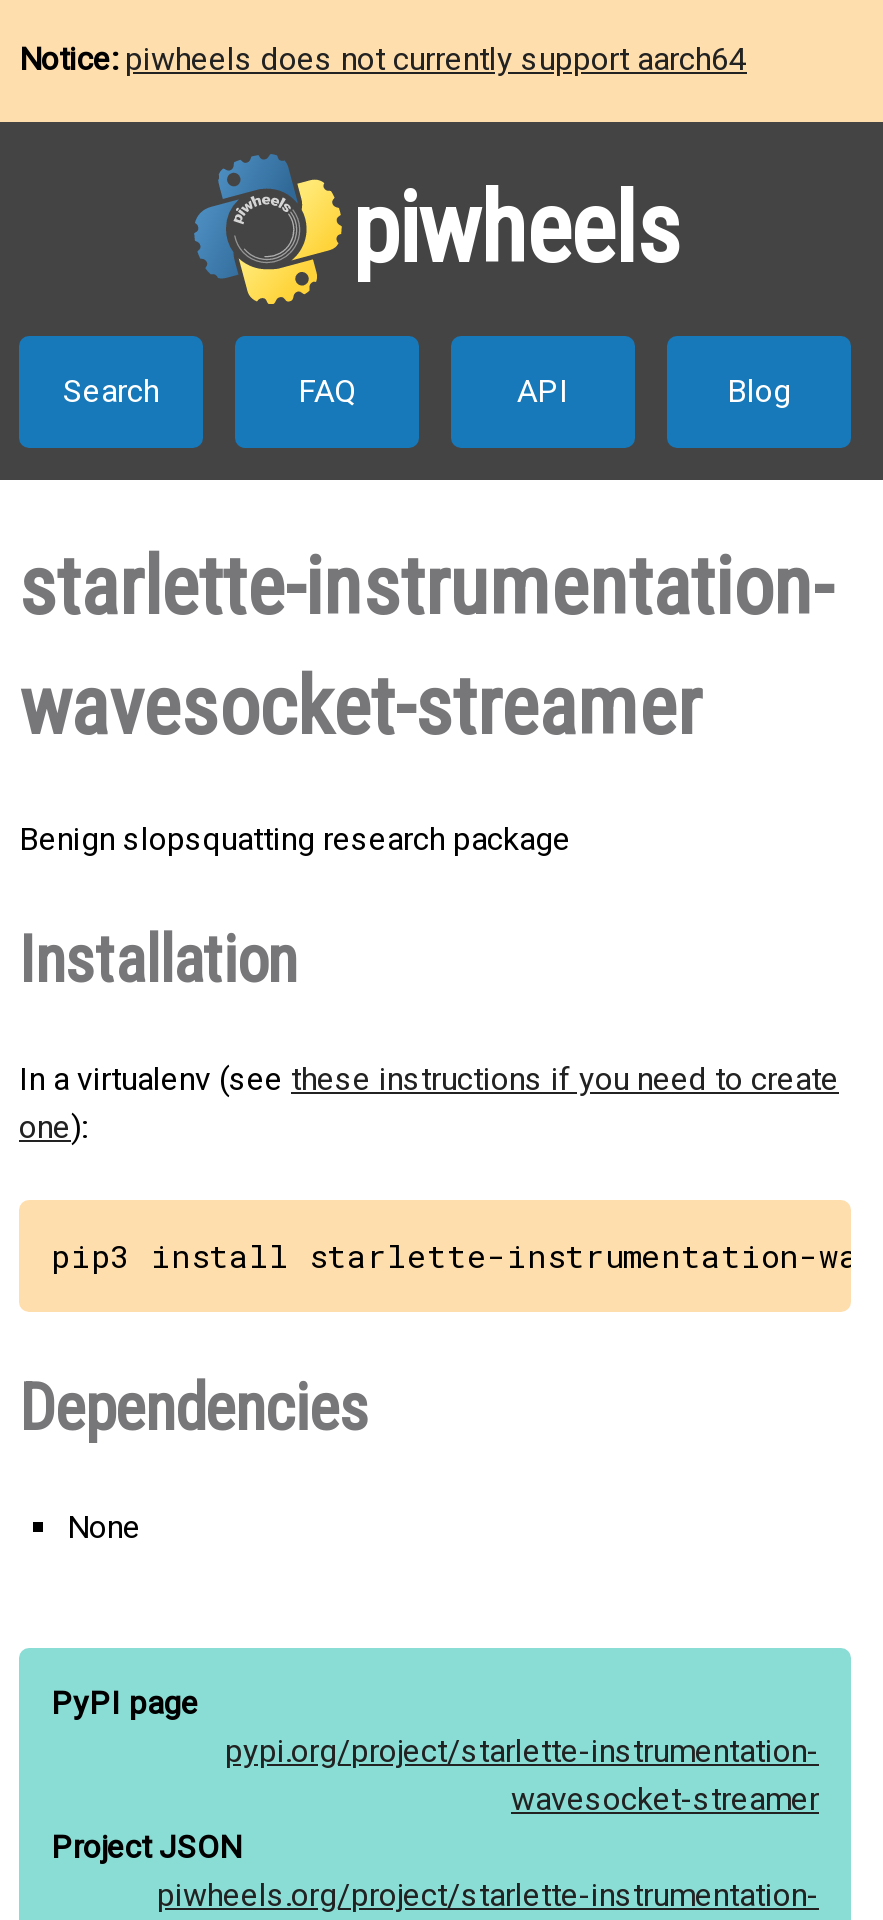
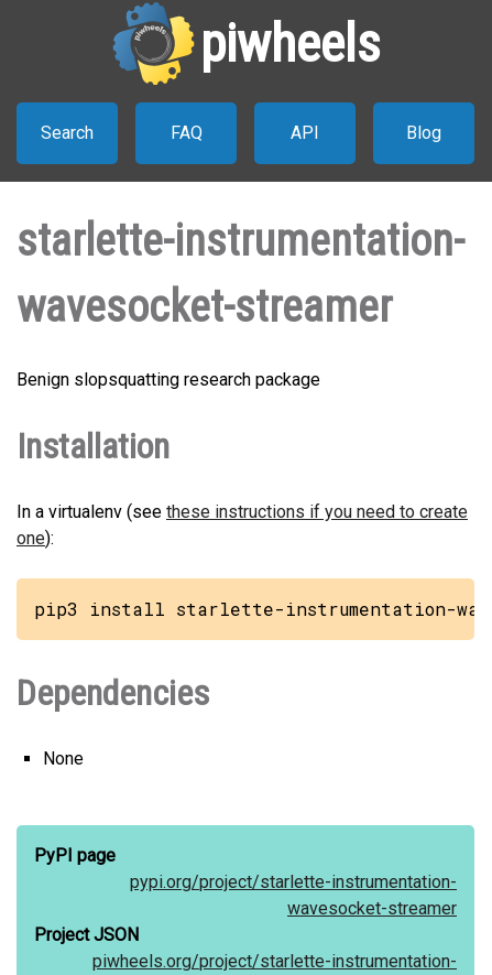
- Notice: piwheels does not currently support aarch64
